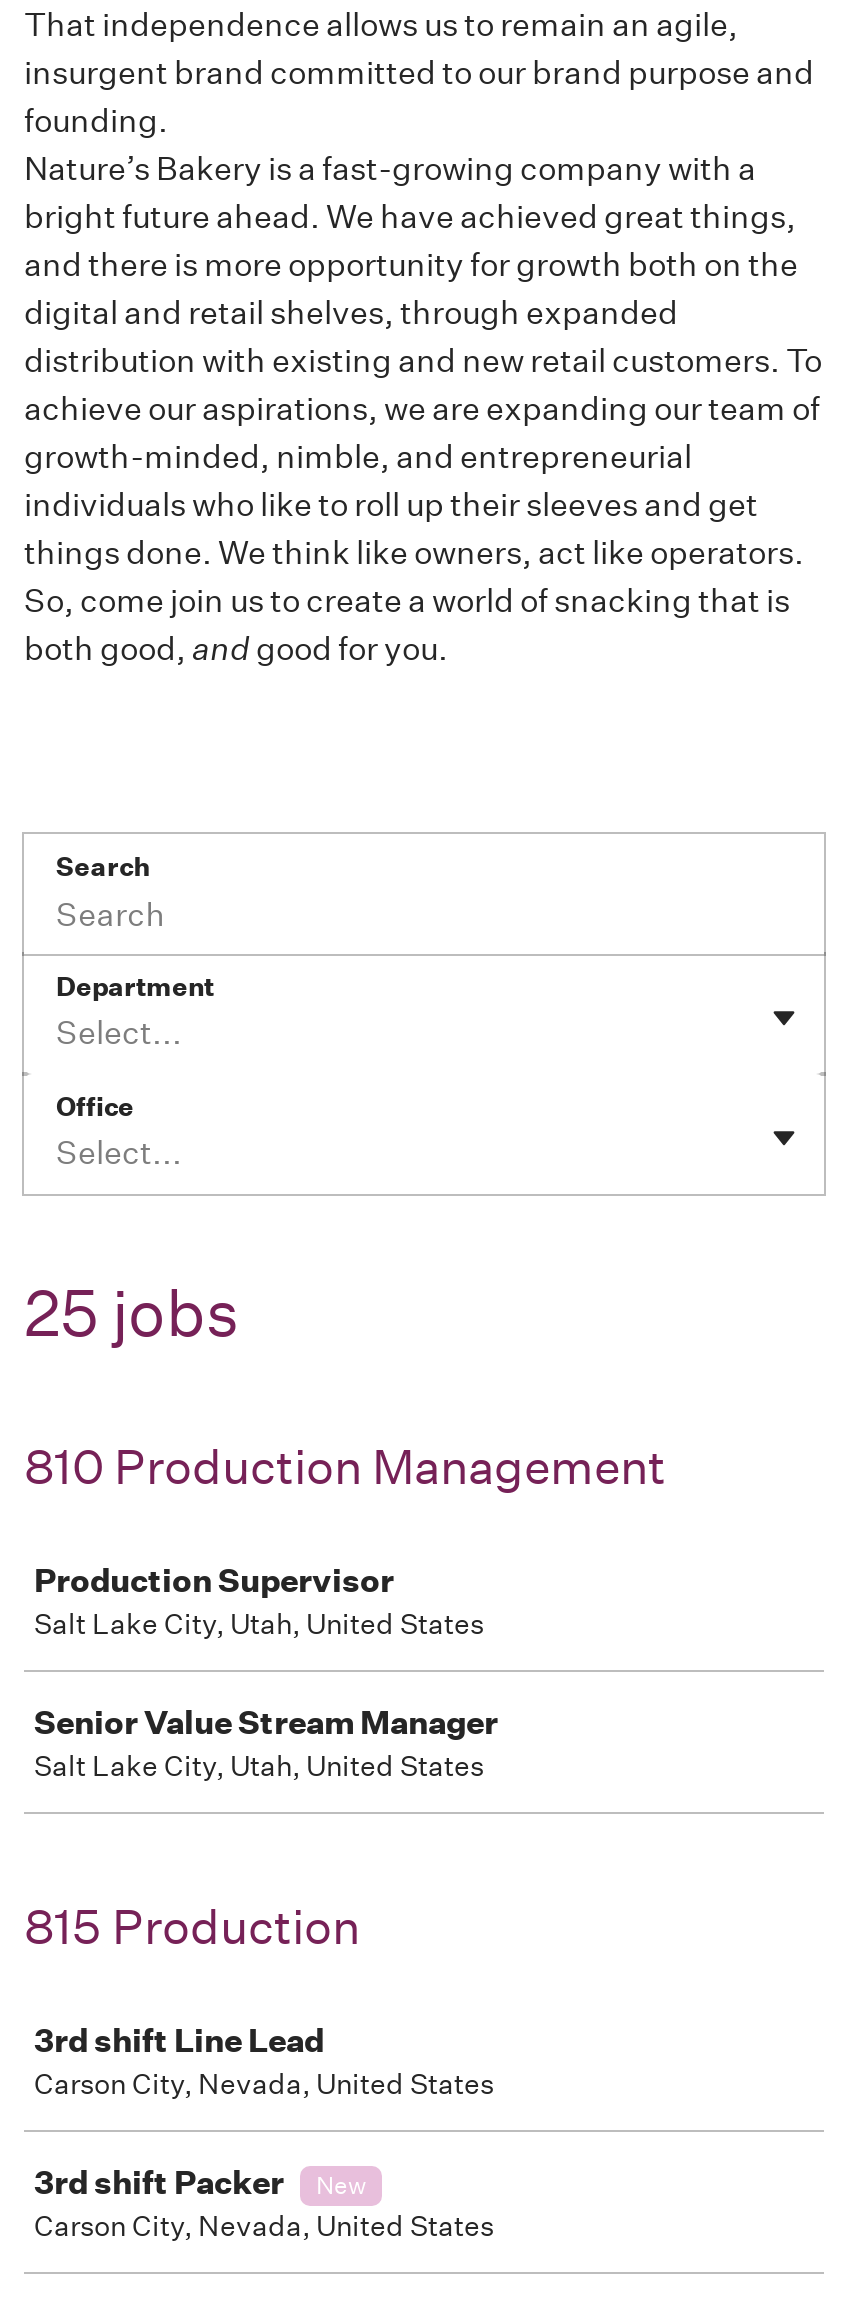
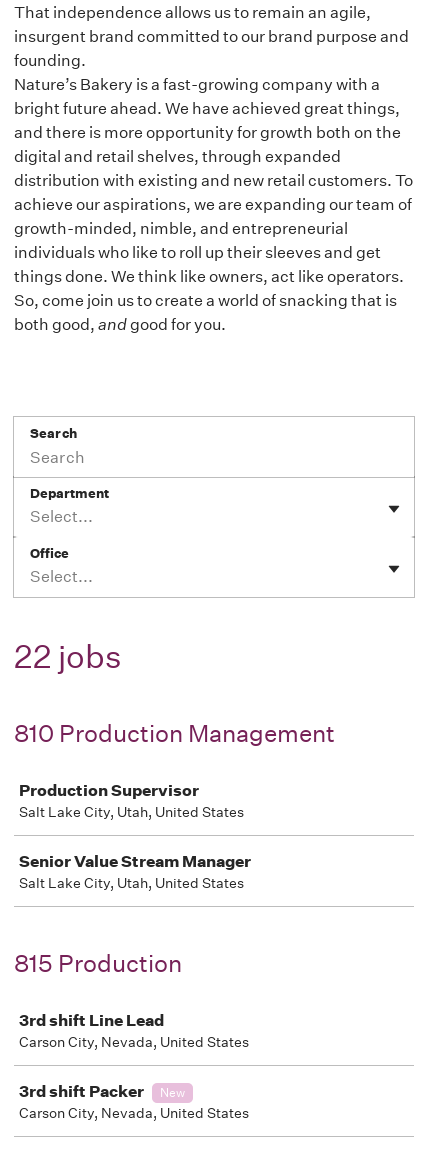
- 25 jobs
+ 22 jobs
